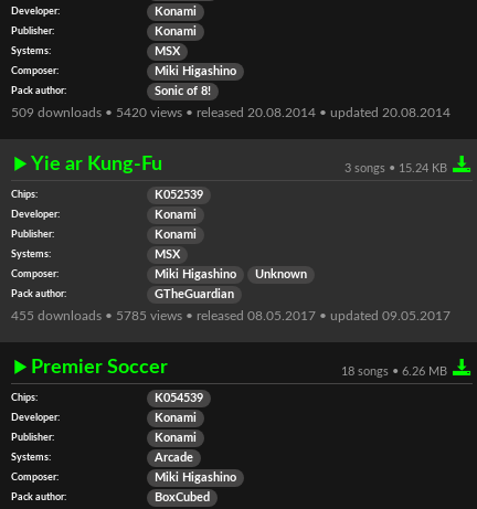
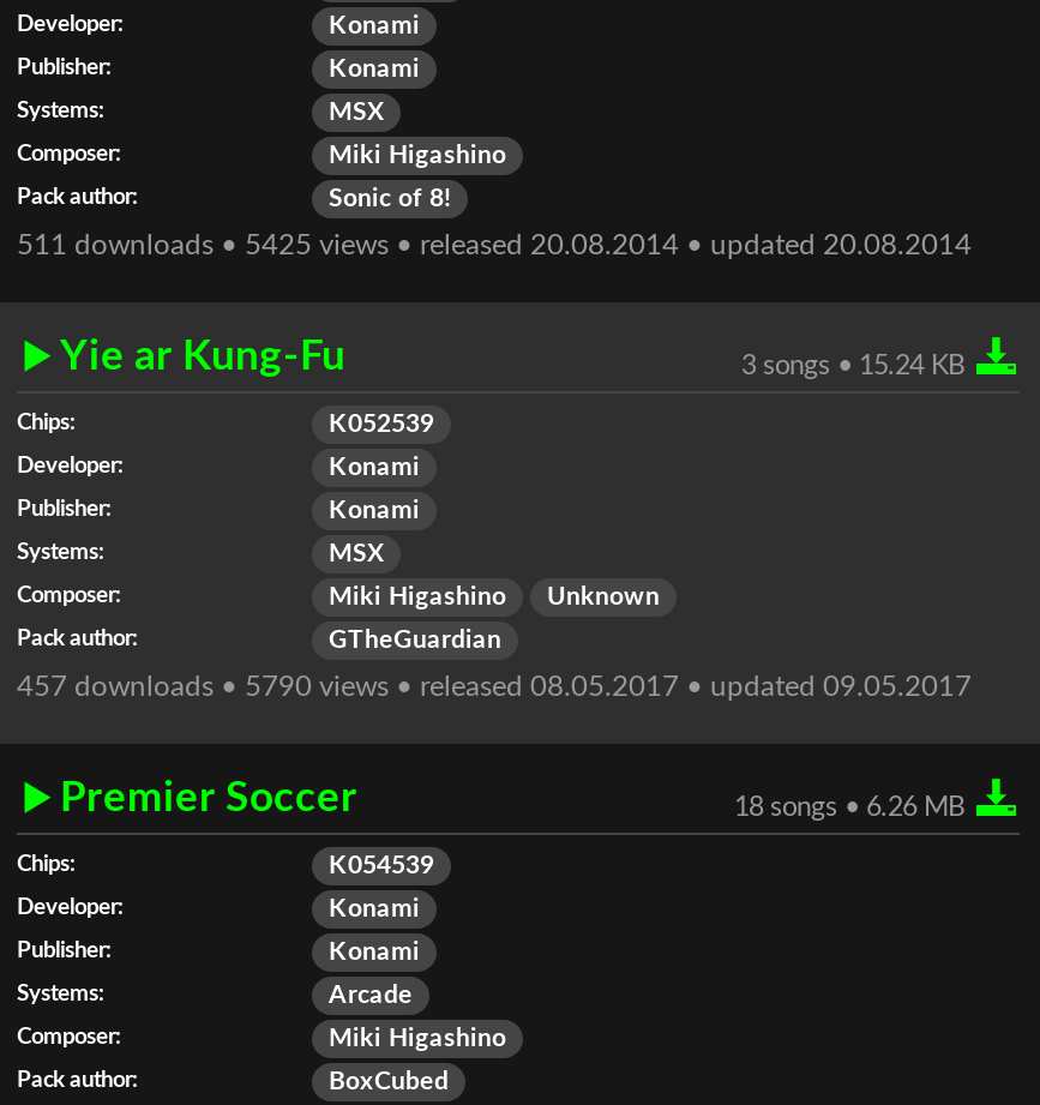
- 509 downloads • 5420 views • released 20.08.2014 • updated 20.08.2014
+ 511 downloads • 5425 views • released 20.08.2014 • updated 20.08.2014

- 455 downloads • 5785 views • released 08.05.2017 • updated 09.05.2017
+ 457 downloads • 5790 views • released 08.05.2017 • updated 09.05.2017
